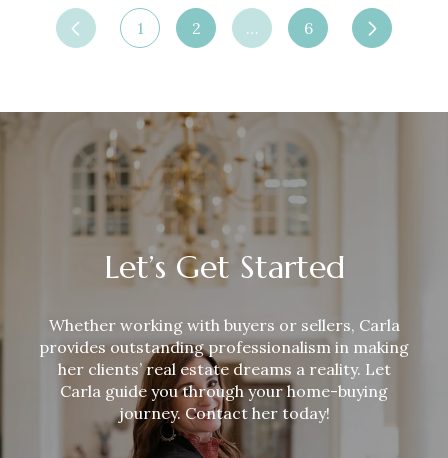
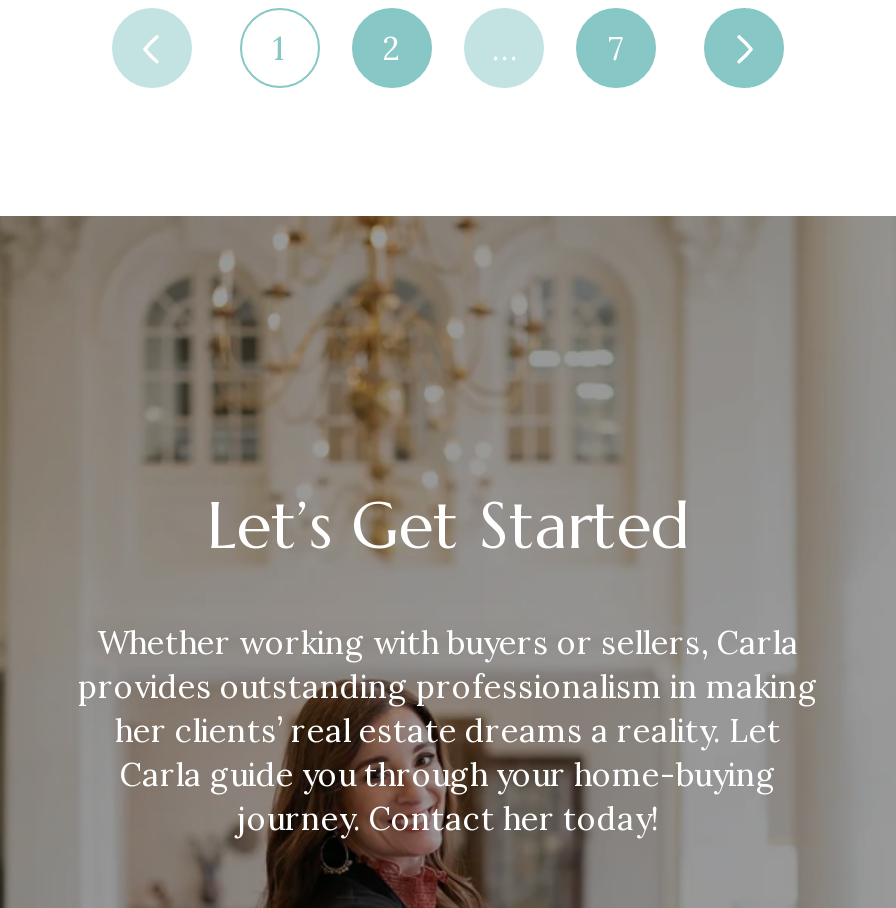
- 6
+ 7
